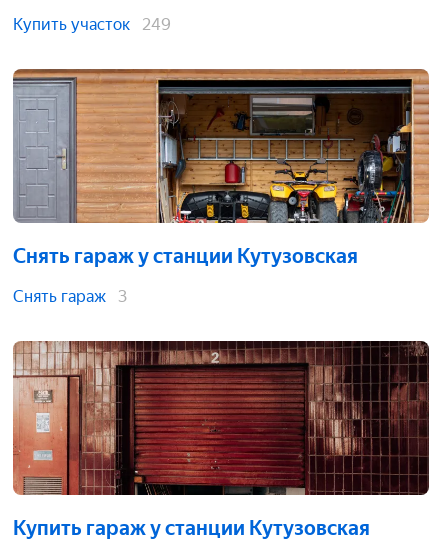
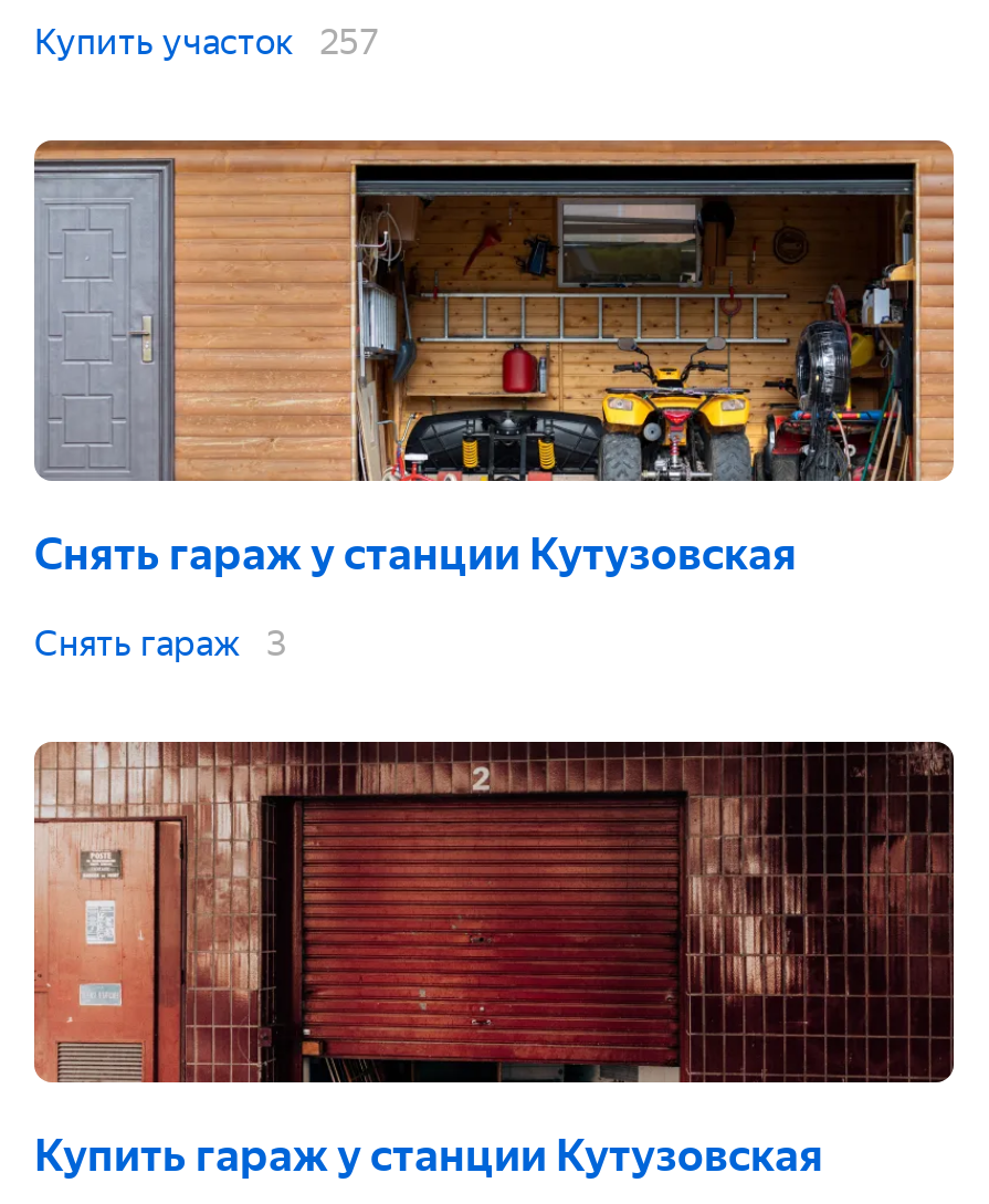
- Купить участок 249
+ Купить участок 257
